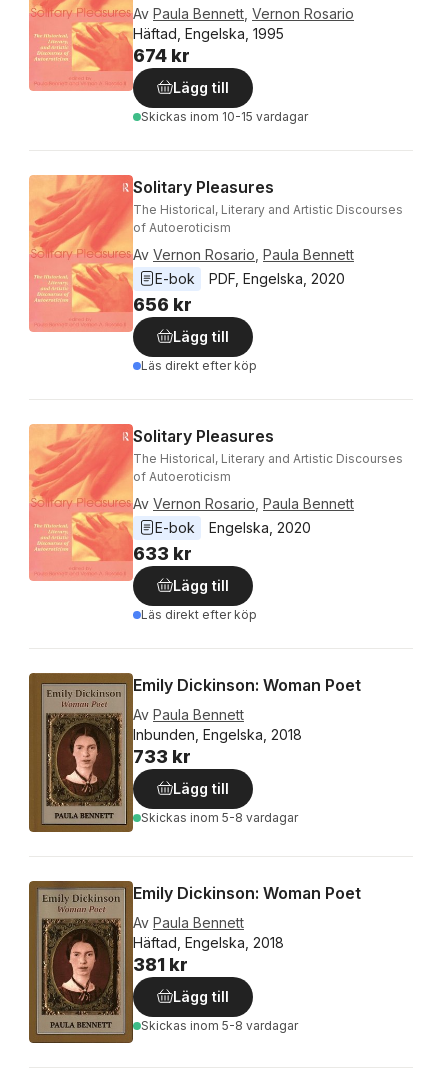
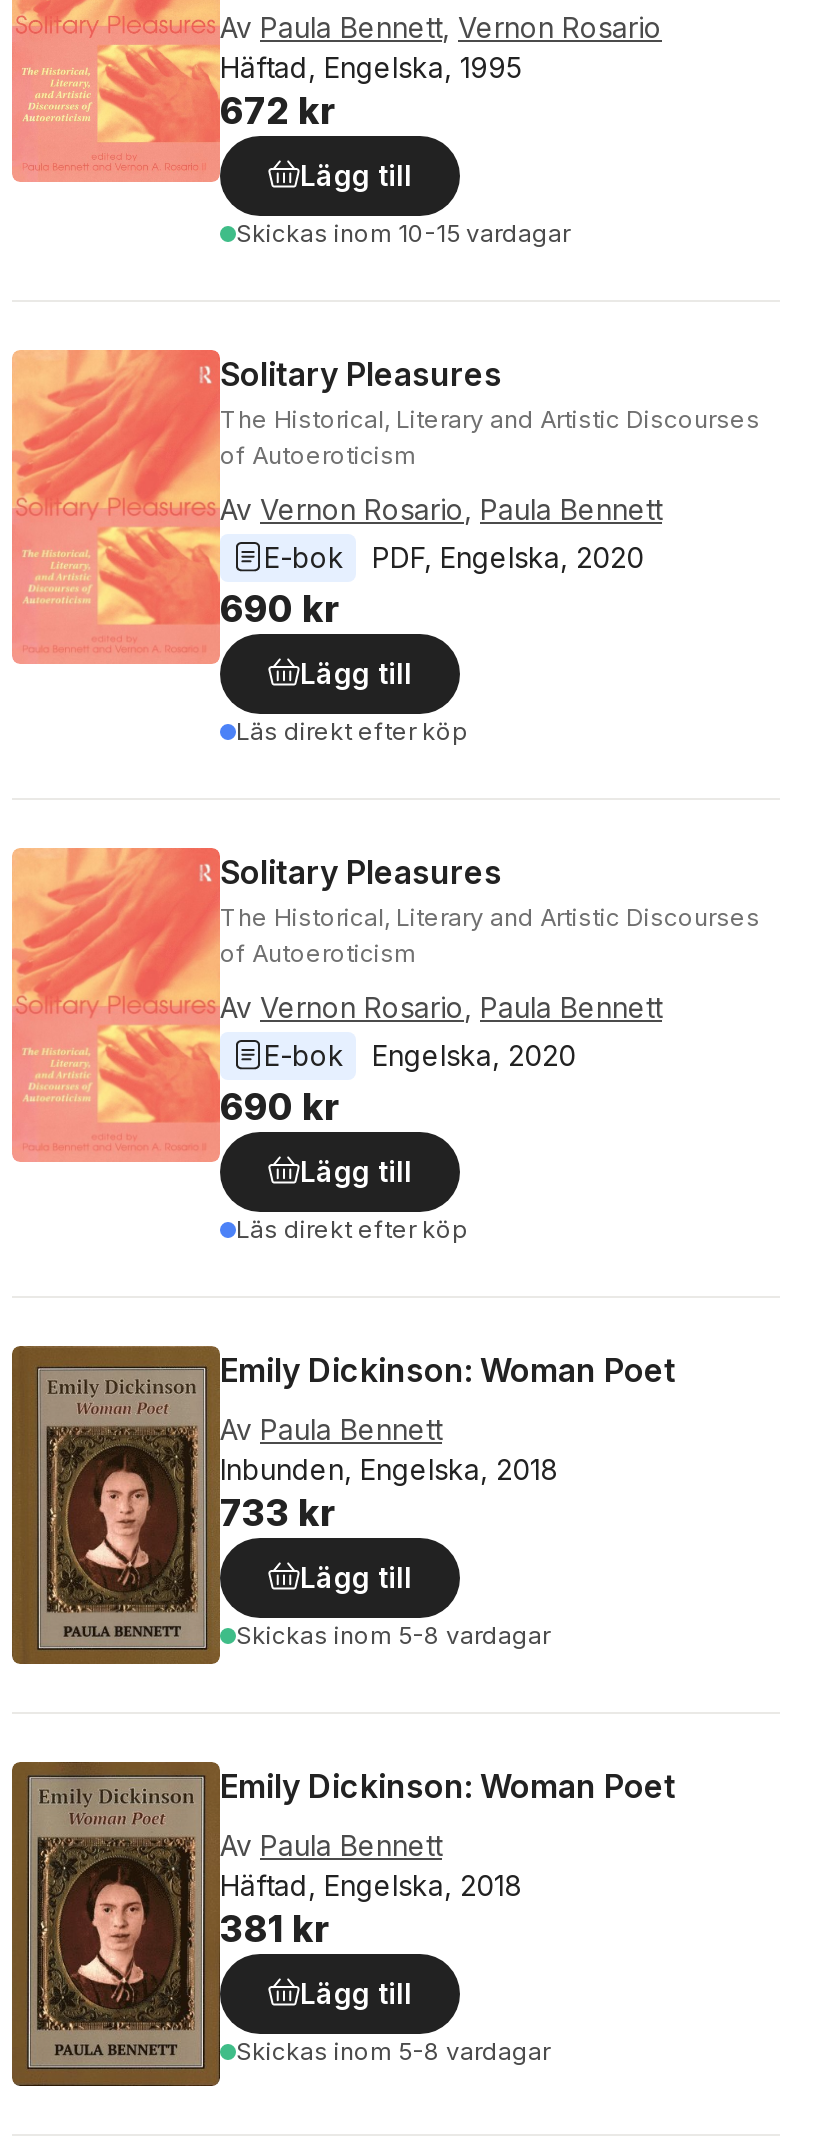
- 674 kr
+ 672 kr

- 656 kr
+ 690 kr

- 633 kr
+ 690 kr
